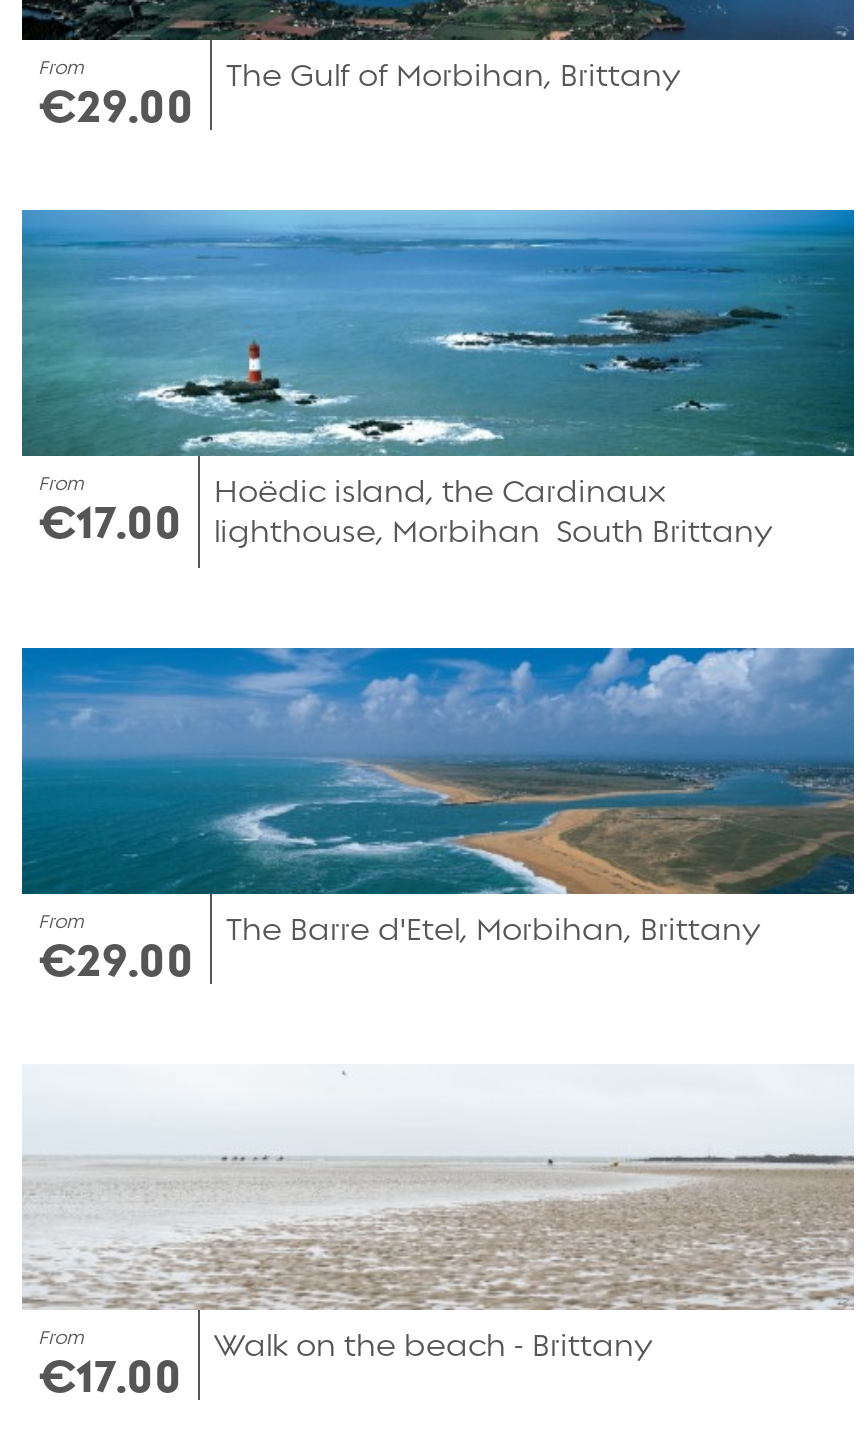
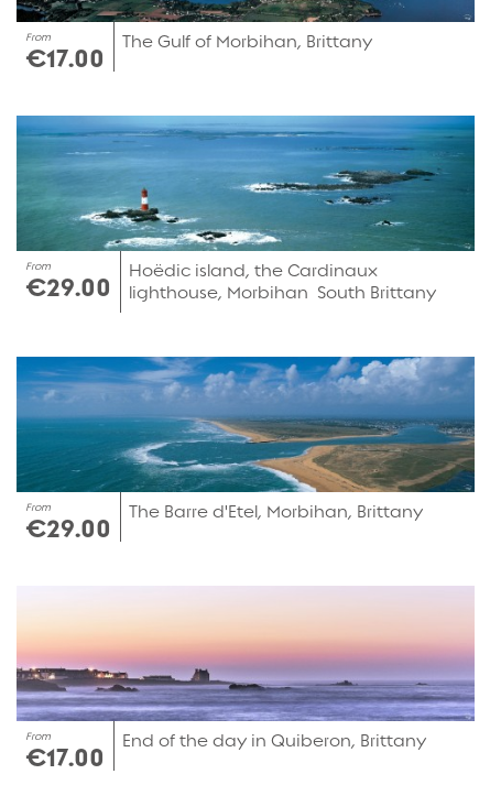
- €29.00
+ €17.00

- €17.00
+ €29.00

- [image]
- Walk on the beach - Brittany
+ [image]
+ End of the day in Quiberon, Brittany
